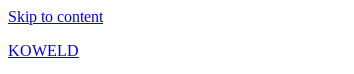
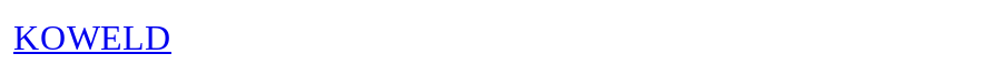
- Skip to content
